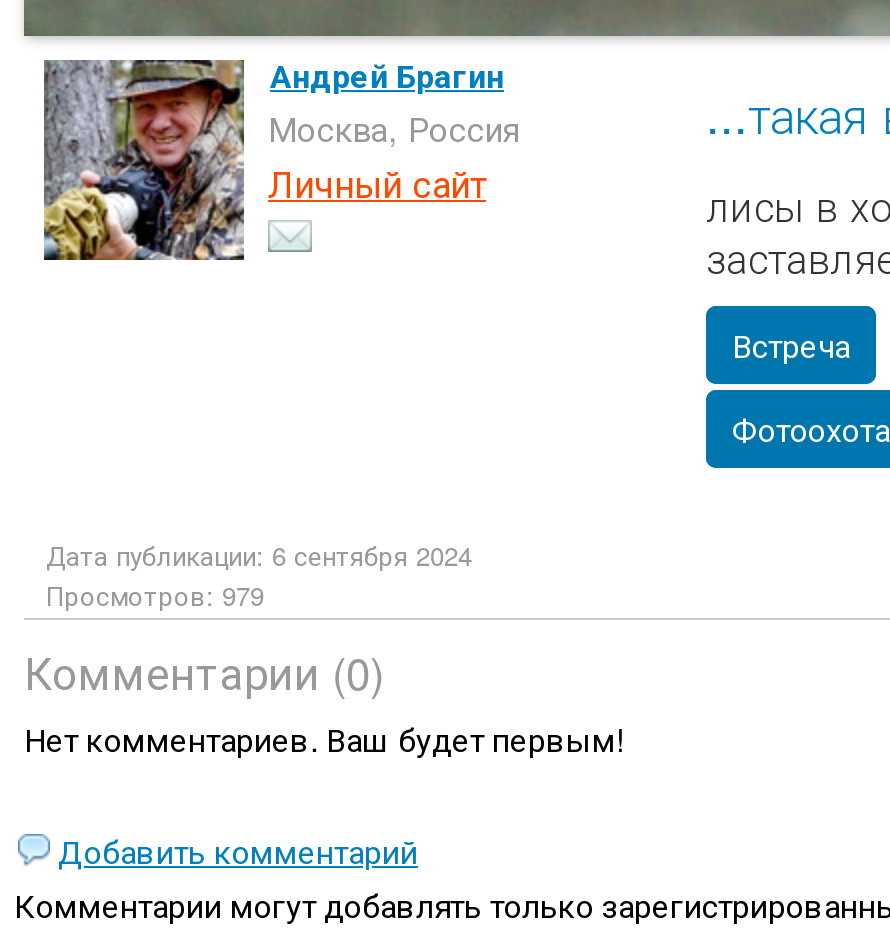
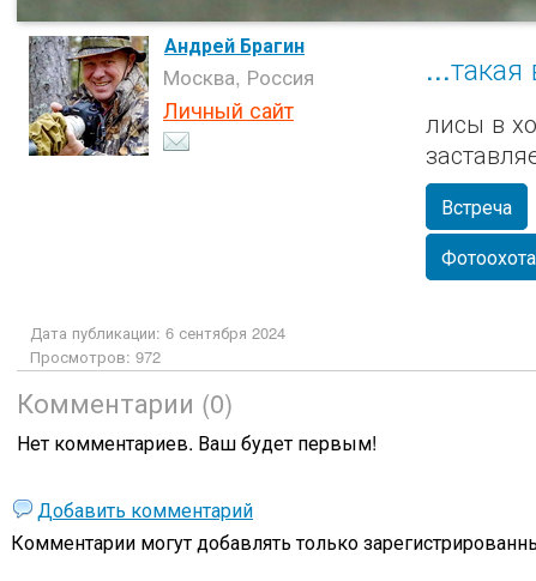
- Просмотров: 979
+ Просмотров: 972
